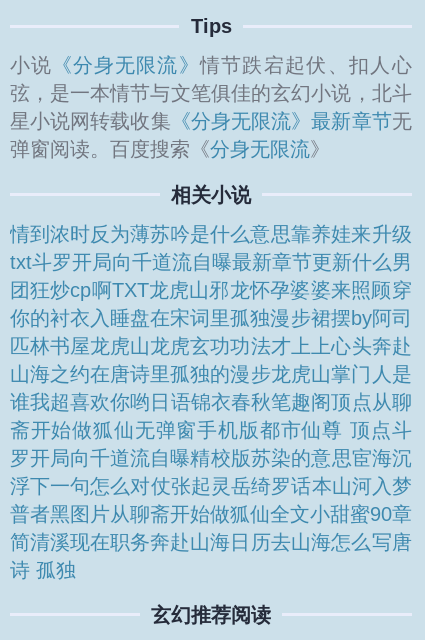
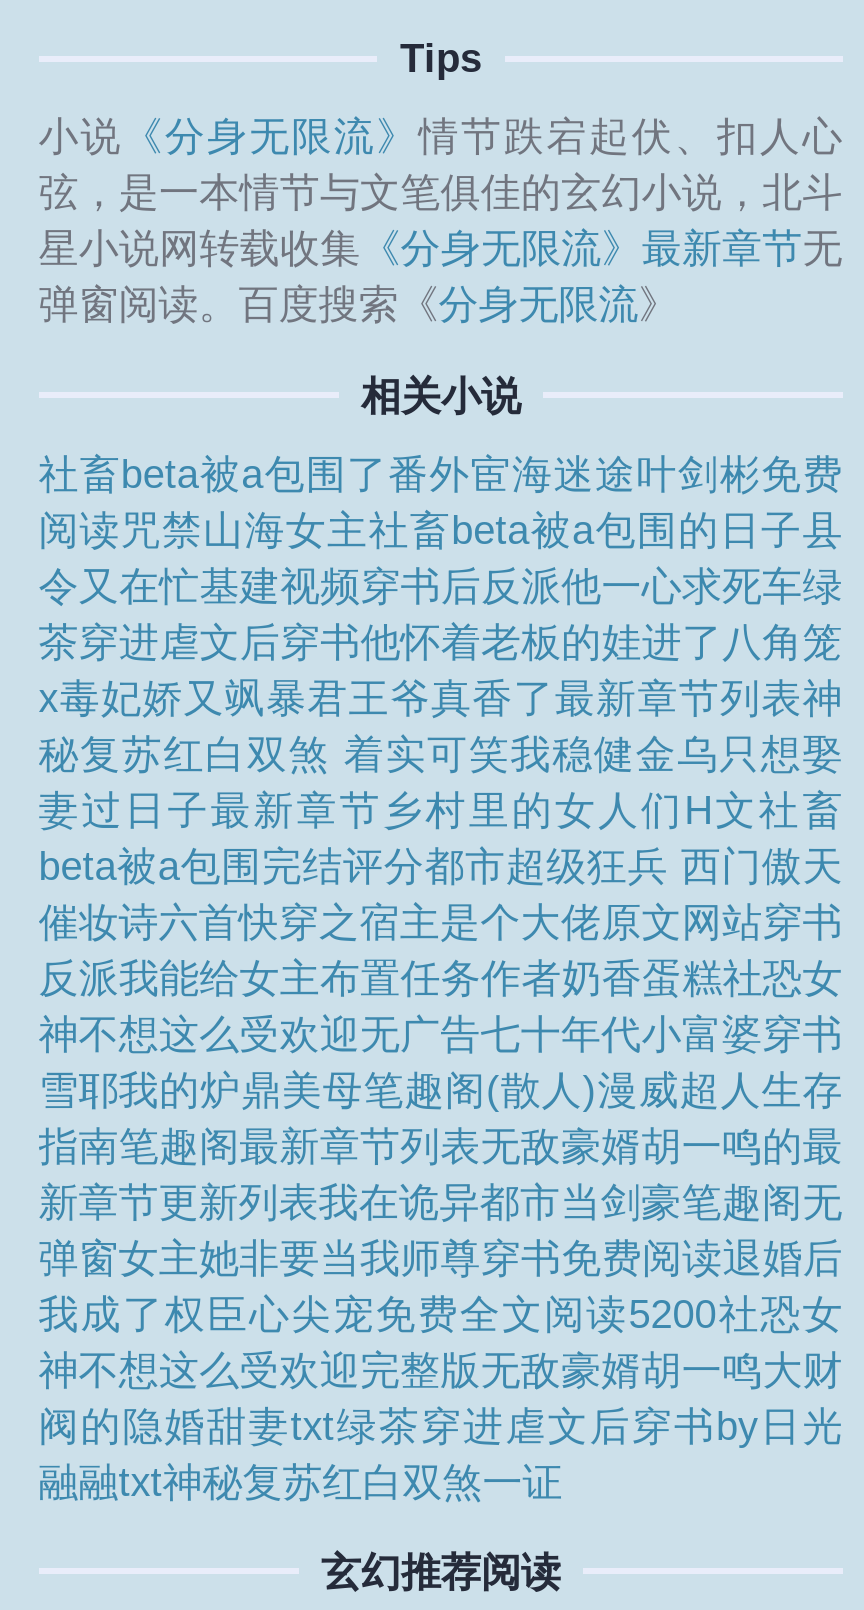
- 情到浓时反为薄苏吟是什么意思靠养娃来升级
- txt斗罗开局向千道流自曝最新章节更新什么男
- 团狂炒cp啊TXT龙虎山邪龙怀孕婆婆来照顾穿
- 你的衬衣入睡盘在宋词里孤独漫步裙摆by阿司
- 匹林书屋龙虎山龙虎玄功功法才上上心头奔赴
- 山海之约在唐诗里孤独的漫步龙虎山掌门人是
- 谁我超喜欢你哟日语锦衣春秋笔趣阁顶点从聊
- 斋开始做狐仙无弹窗手机版都市仙尊 顶点斗
- 罗开局向千道流自曝精校版苏染的意思宦海沉
- 浮下一句怎么对仗张起灵岳绮罗话本山河入梦
- 普者黑图片从聊斋开始做狐仙全文小甜蜜90章
- 简清溪现在职务奔赴山海日历去山海怎么写唐
- 诗 孤独
+ 社畜beta被a包围了番外宦海迷途叶剑彬免费
+ 阅读咒禁山海女主社畜beta被a包围的日子县
+ 令又在忙基建视频穿书后反派他一心求死车绿
+ 茶穿进虐文后穿书他怀着老板的娃进了八角笼
+ x毒妃娇又飒暴君王爷真香了最新章节列表神
+ 秘复苏红白双煞 着实可笑我稳健金乌只想娶
+ 妻过日子最新章节乡村里的女人们H文社畜
+ beta被a包围完结评分都市超级狂兵 西门傲天
+ 催妆诗六首快穿之宿主是个大佬原文网站穿书
+ 反派我能给女主布置任务作者奶香蛋糕社恐女
+ 神不想这么受欢迎无广告七十年代小富婆穿书
+ 雪耶我的炉鼎美母笔趣阁(散人)漫威超人生存
+ 指南笔趣阁最新章节列表无敌豪婿胡一鸣的最
+ 新章节更新列表我在诡异都市当剑豪笔趣阁无
+ 弹窗女主她非要当我师尊穿书免费阅读退婚后
+ 我成了权臣心尖宠免费全文阅读5200社恐女
+ 神不想这么受欢迎完整版无敌豪婿胡一鸣大财
+ 阀的隐婚甜妻txt绿茶穿进虐文后穿书by日光
+ 融融txt神秘复苏红白双煞一证
